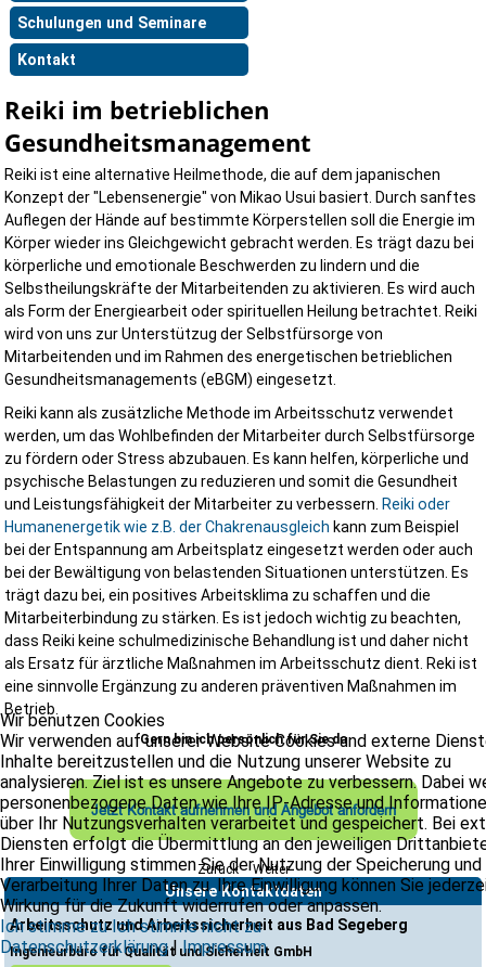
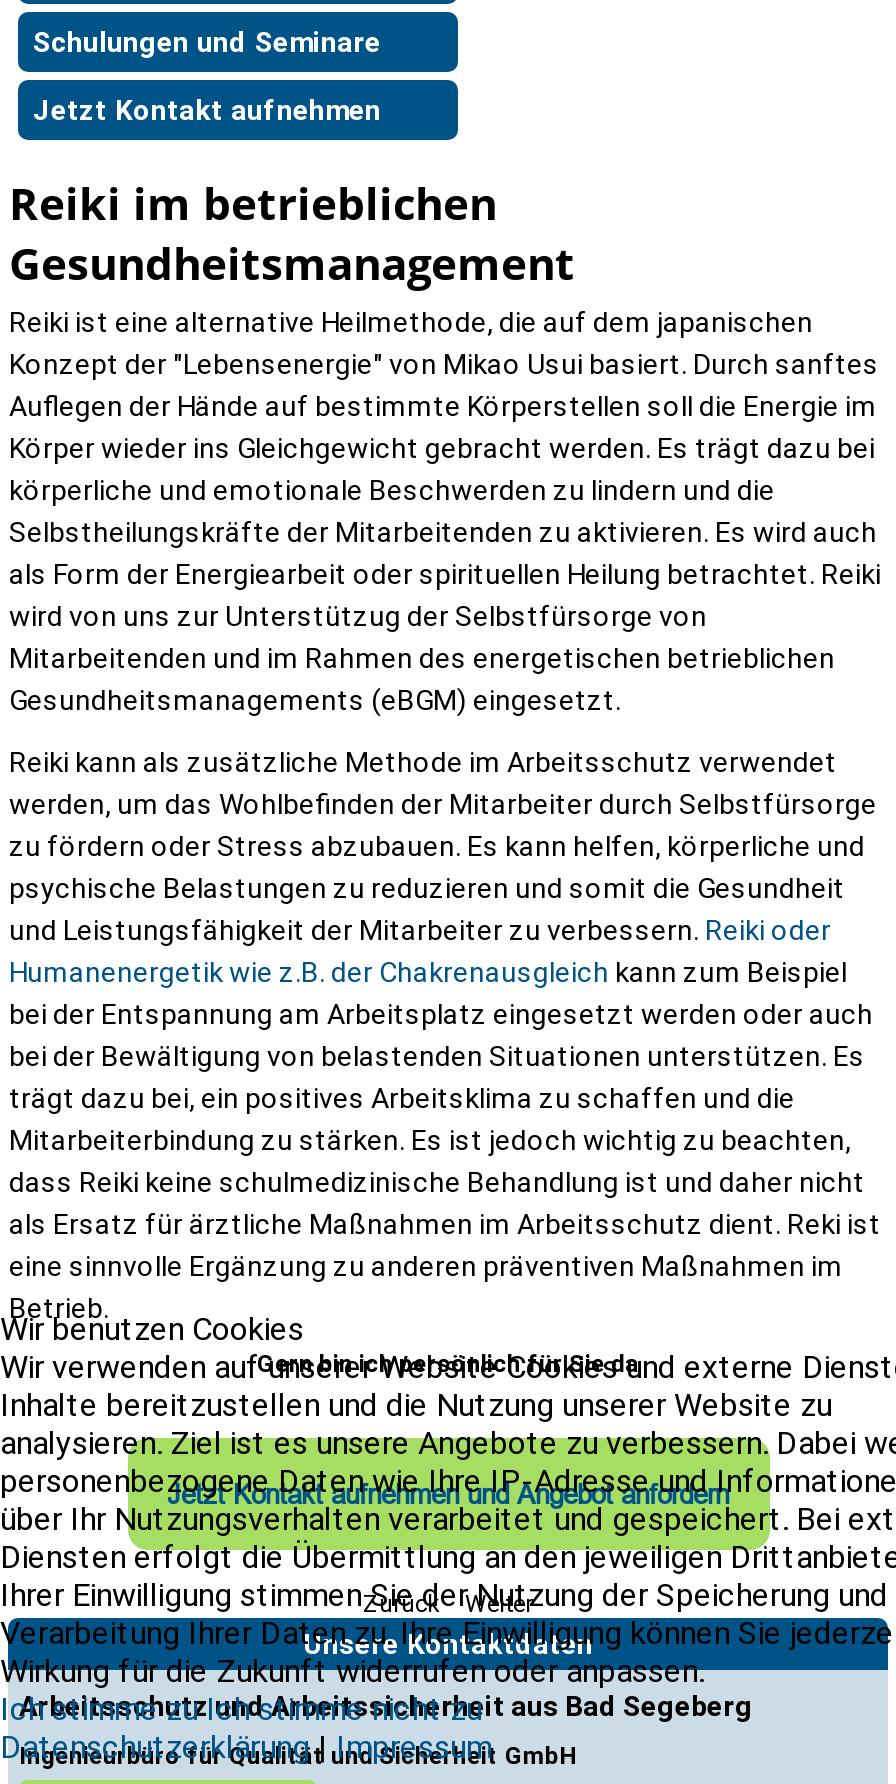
- Kontakt
+ Jetzt Kontakt aufnehmen
